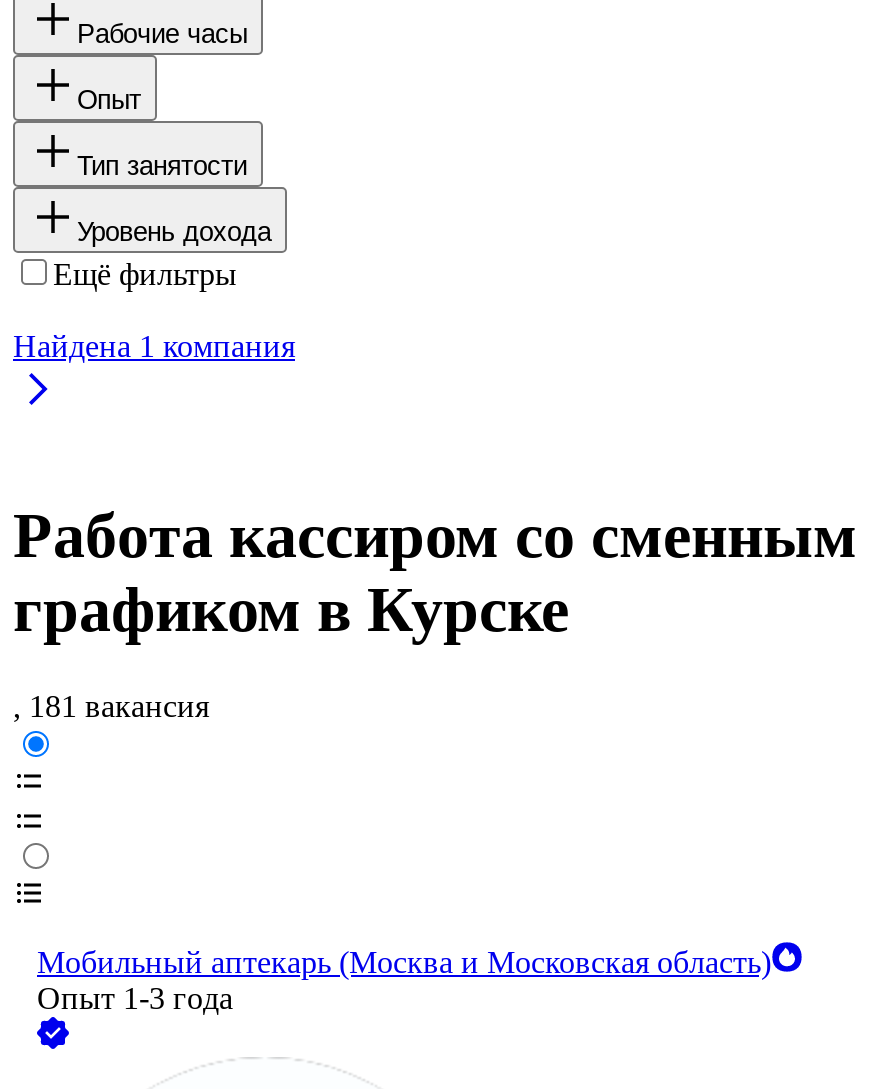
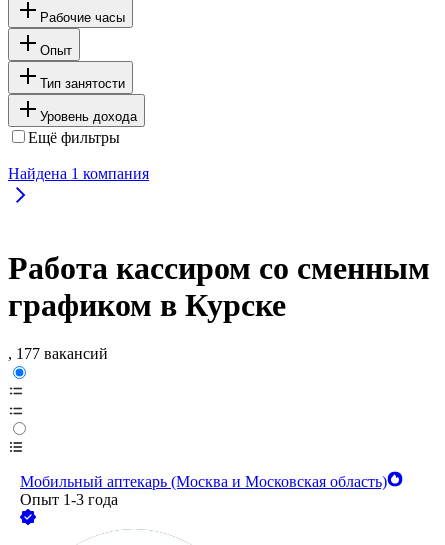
- , 181 вакансия
+ , 177 вакансий
